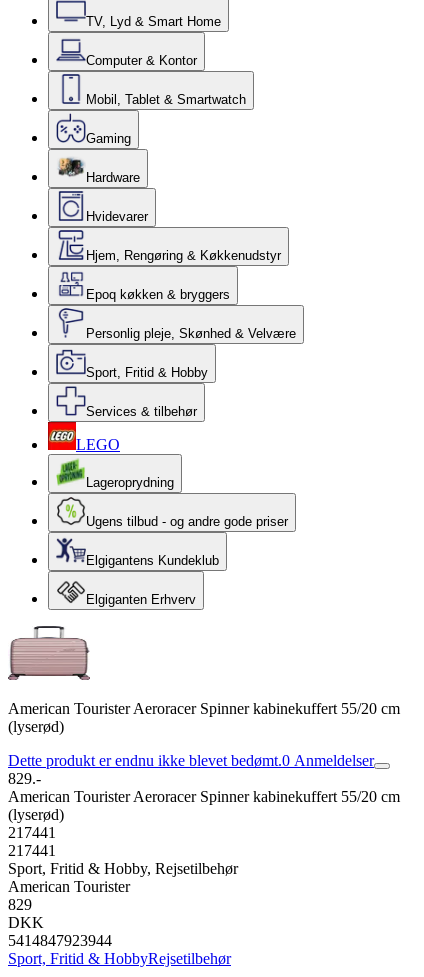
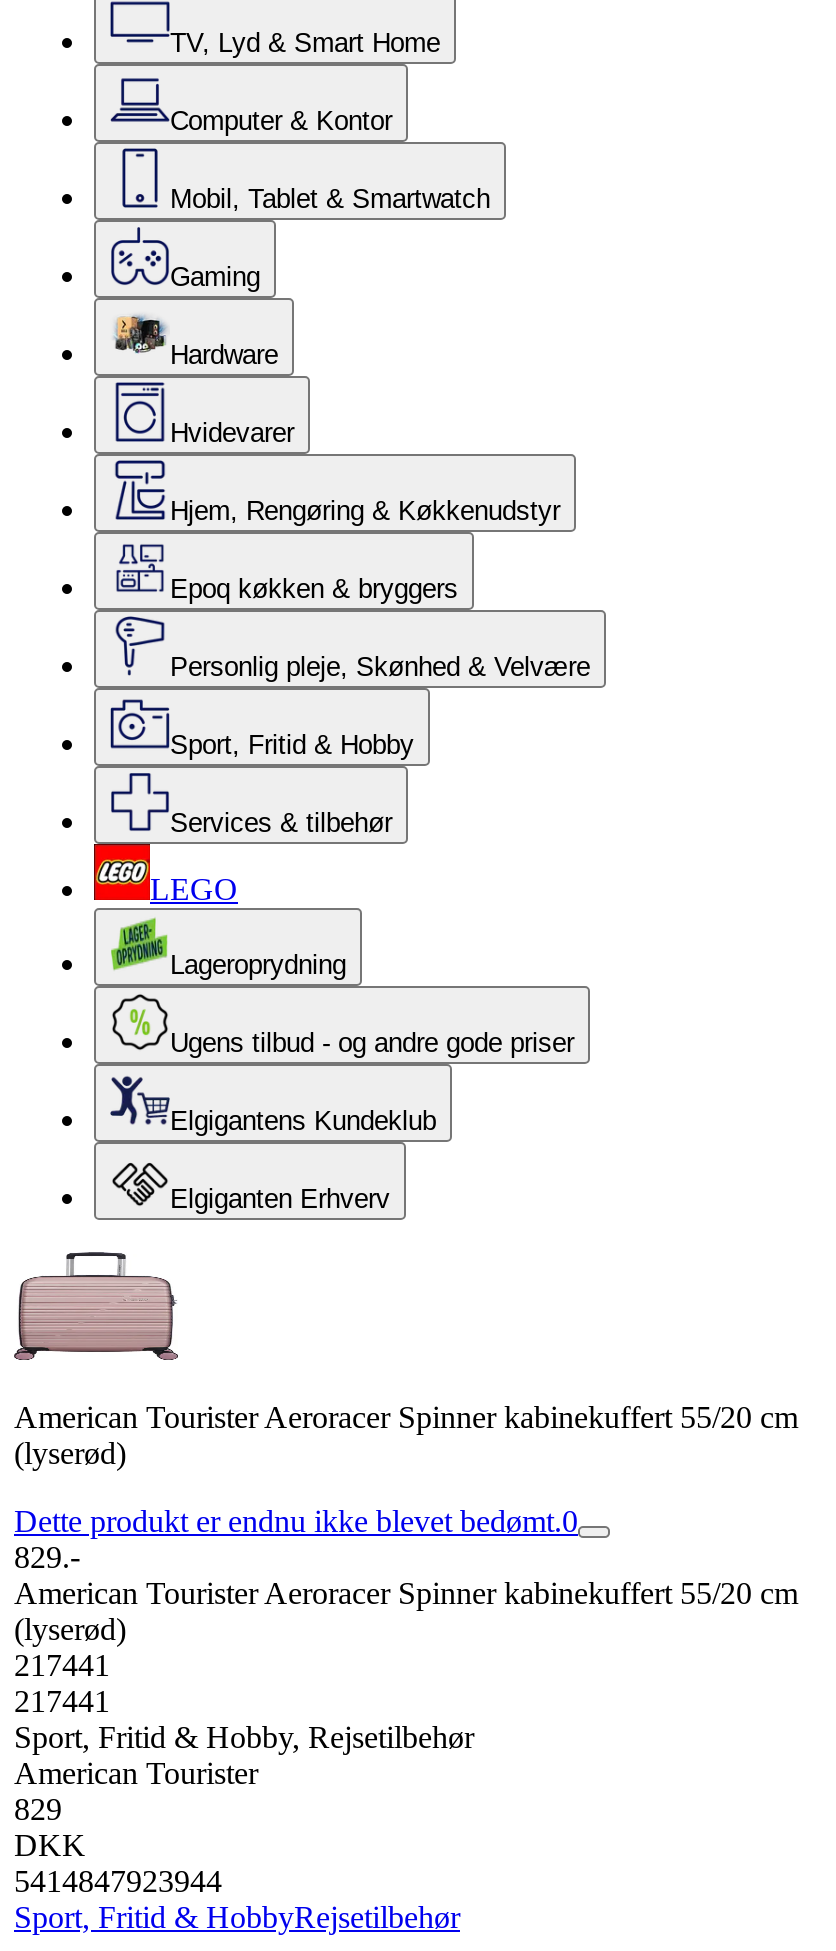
- Dette produkt er endnu ikke blevet bedømt.0 Anmeldelser
+ Dette produkt er endnu ikke blevet bedømt.0
